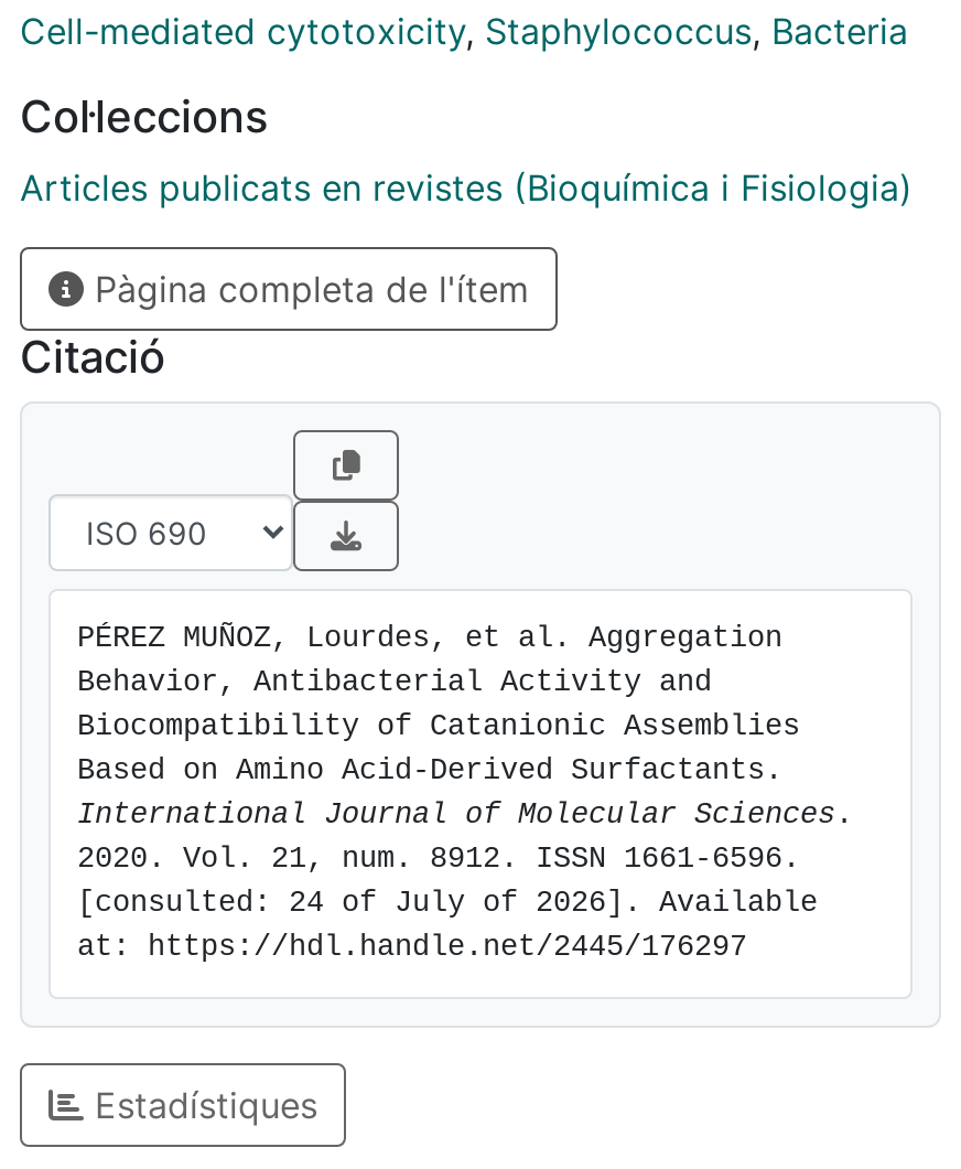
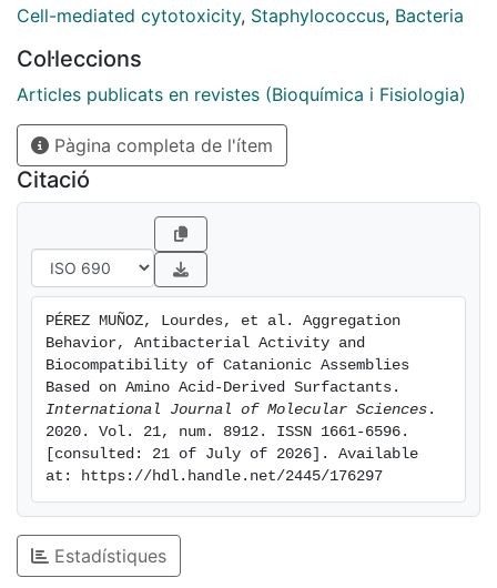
- [consulted: 24 of July of 2026]. Available
+ [consulted: 21 of July of 2026]. Available
